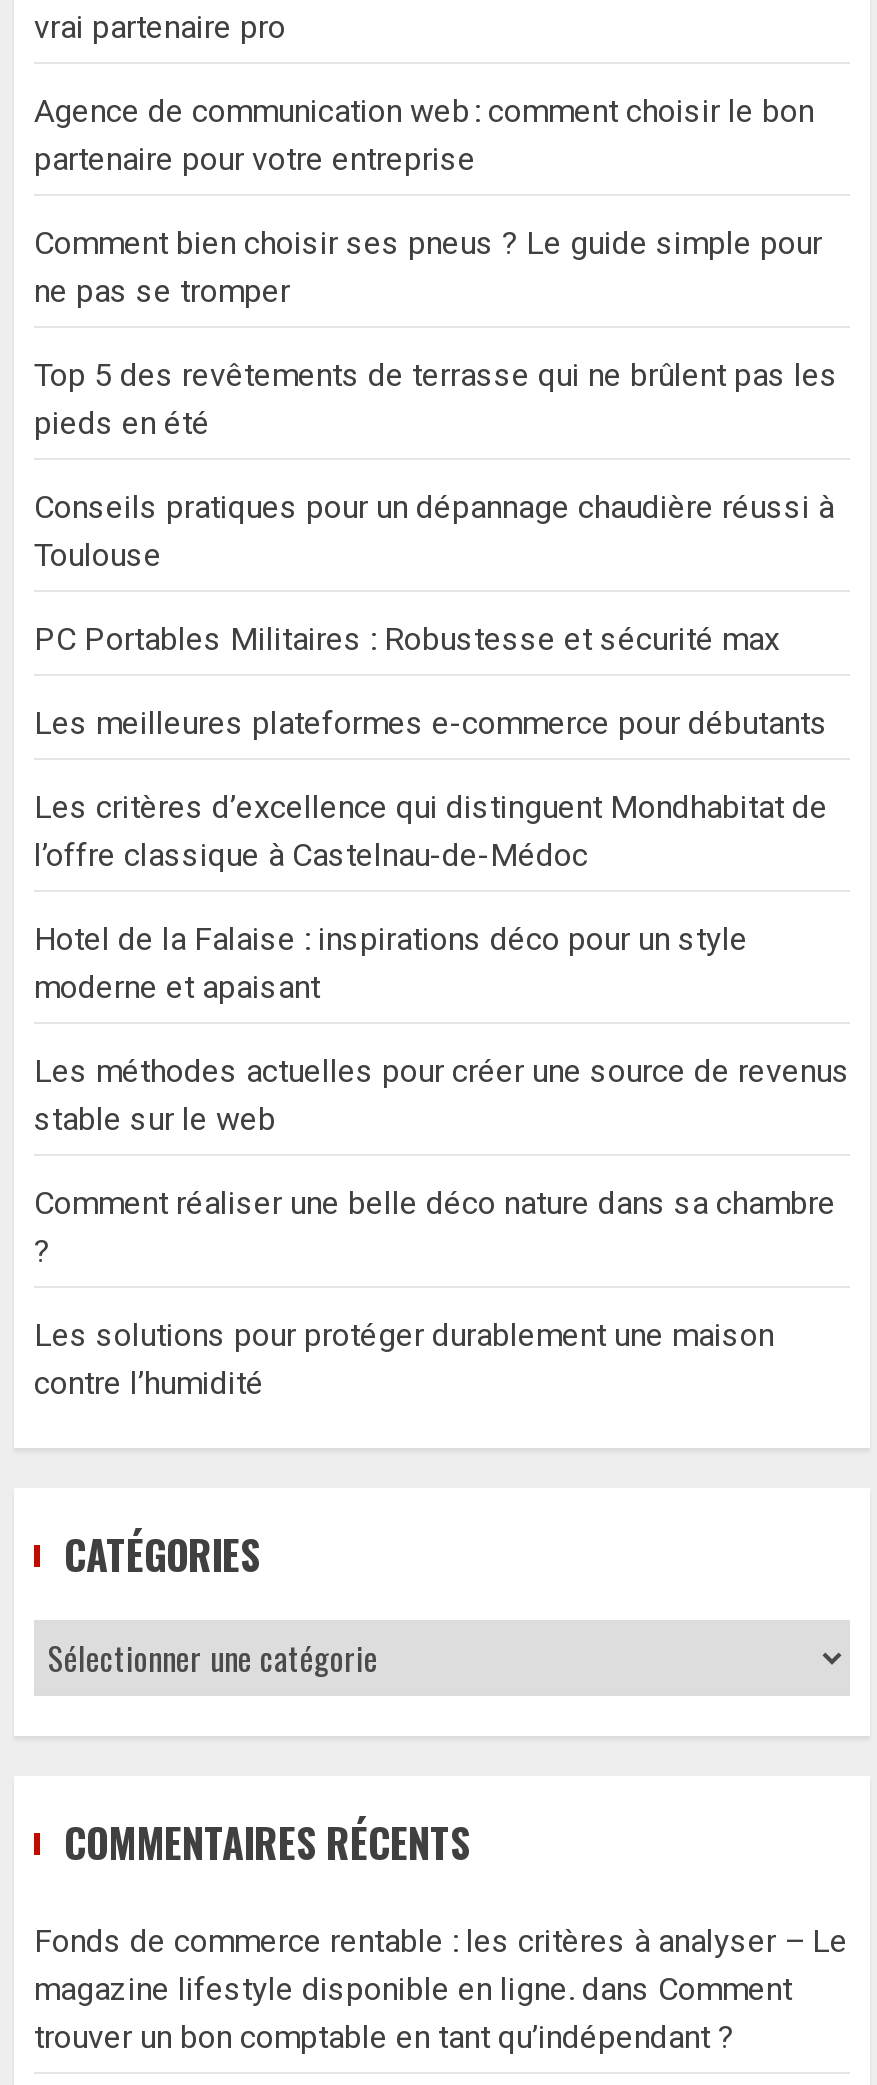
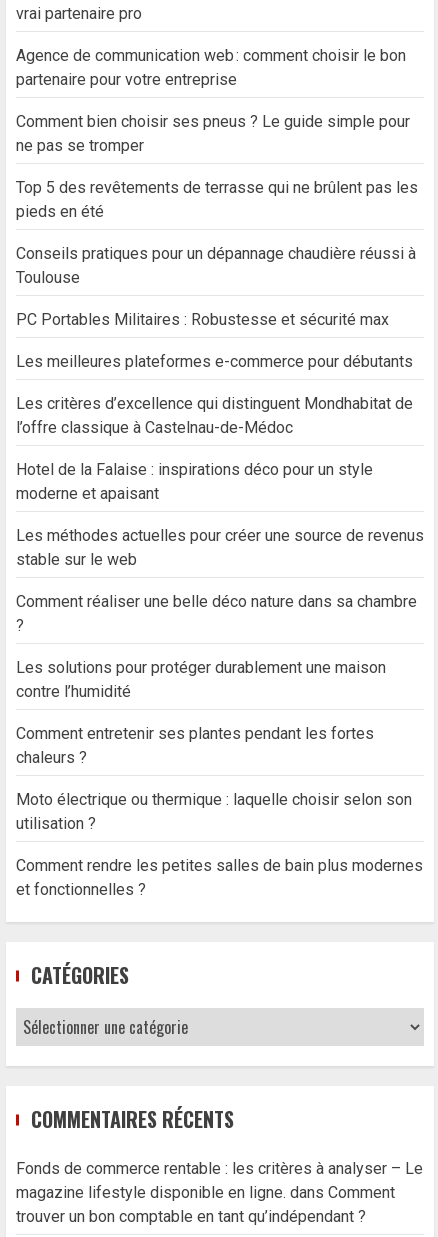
+ Comment entretenir ses plantes pendant les fortes
+ chaleurs ?
+ Moto électrique ou thermique : laquelle choisir selon son
+ utilisation ?
+ Comment rendre les petites salles de bain plus modernes
+ et fonctionnelles ?
